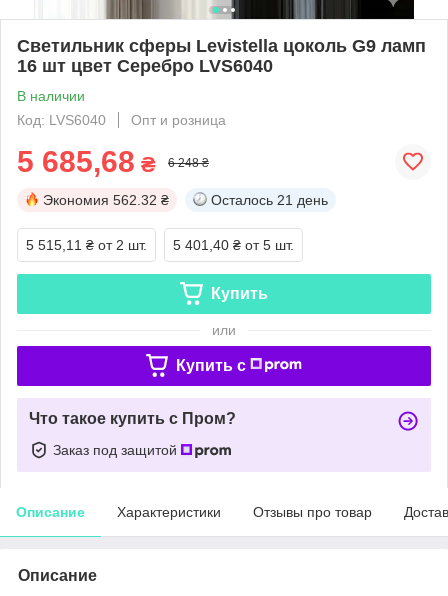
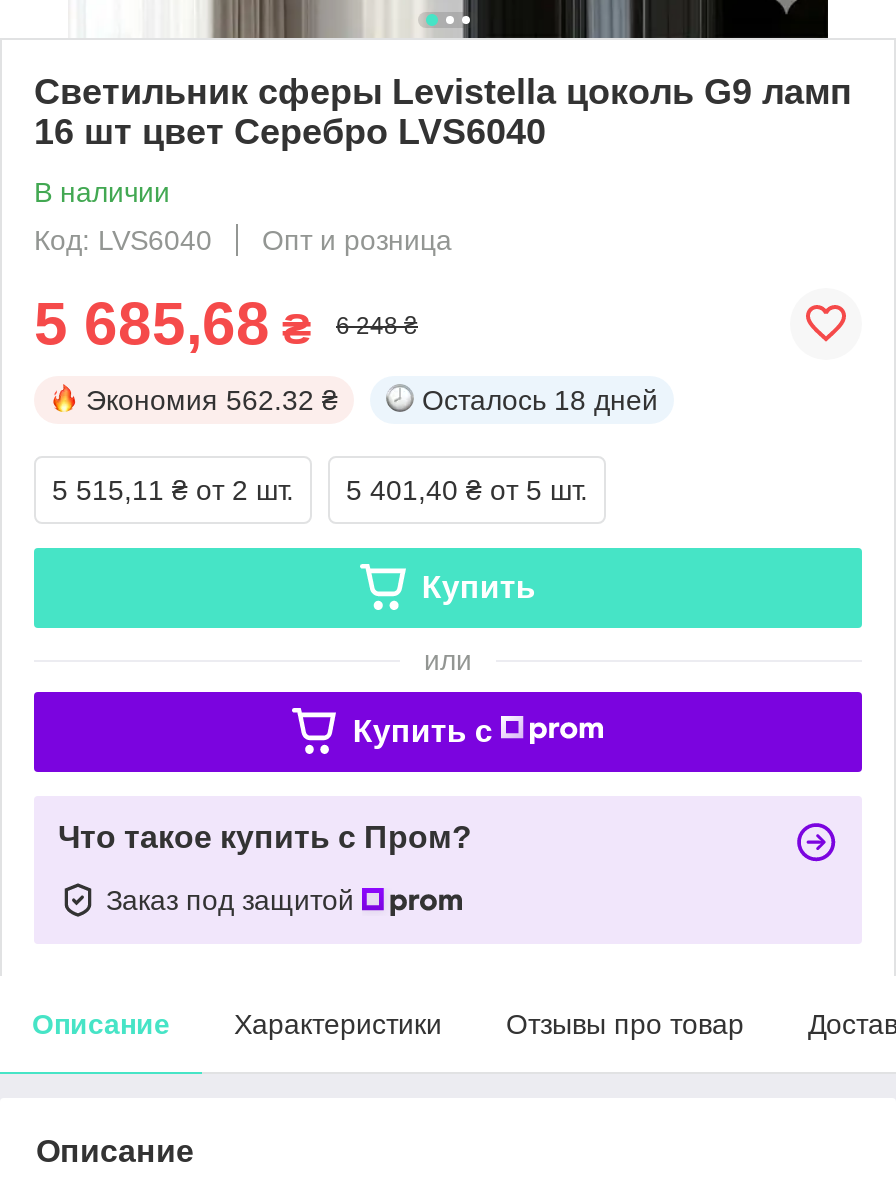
- Осталось 21 день
+ Осталось 18 дней
